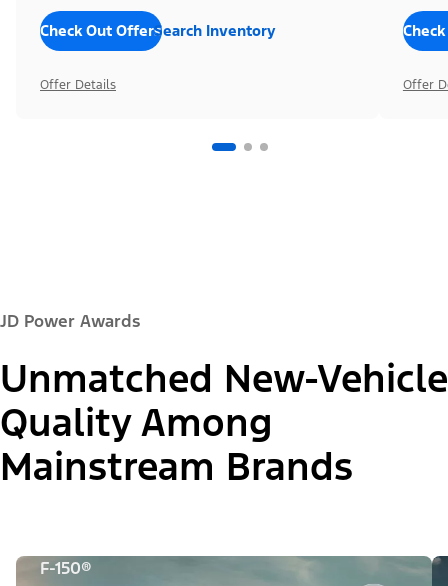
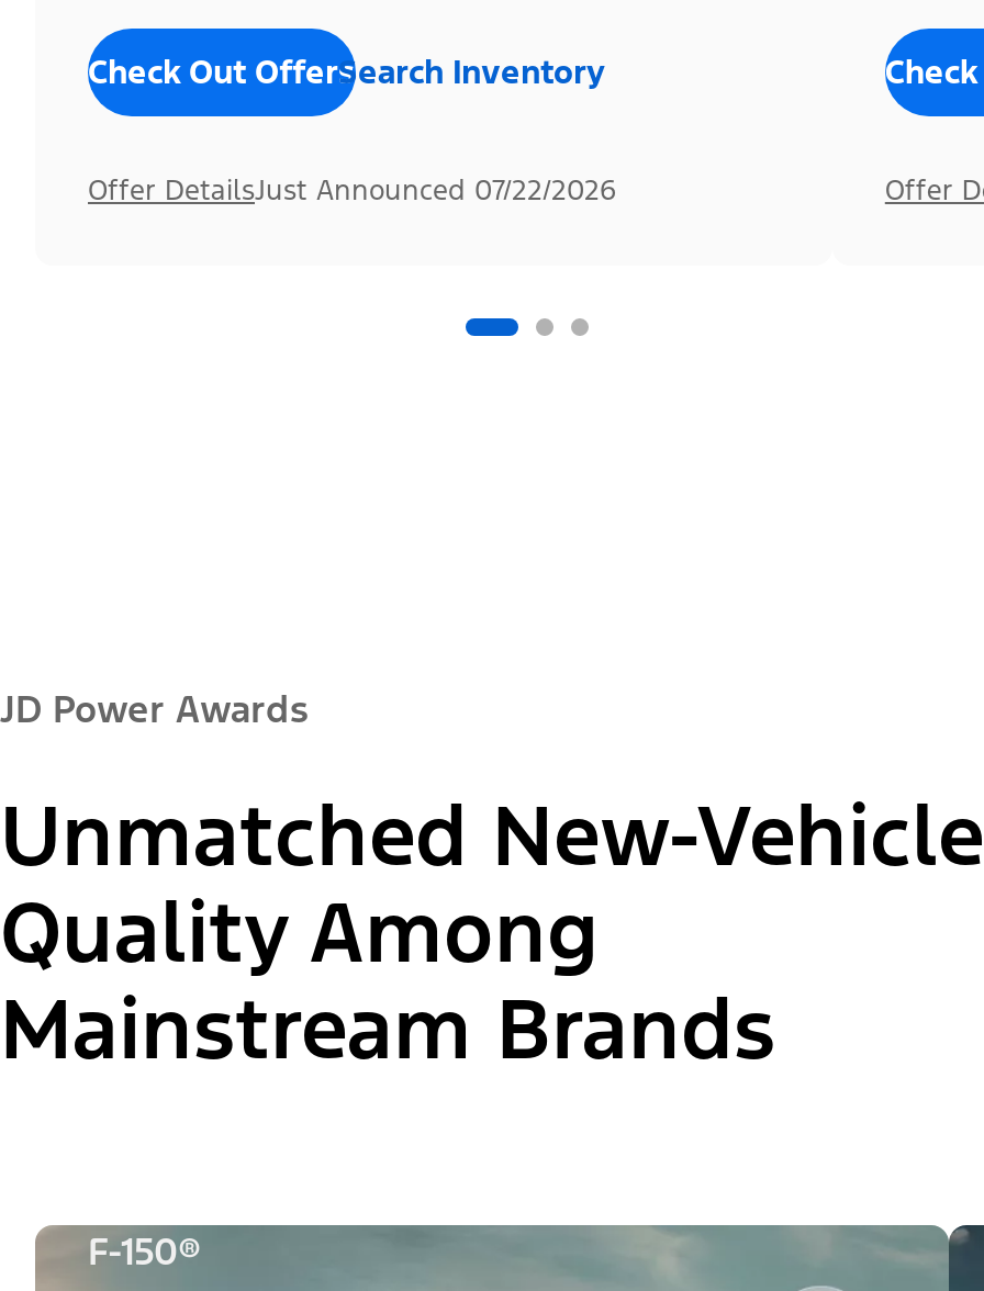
- Offer Details
+ Offer DetailsJust Announced 07/22/2026
